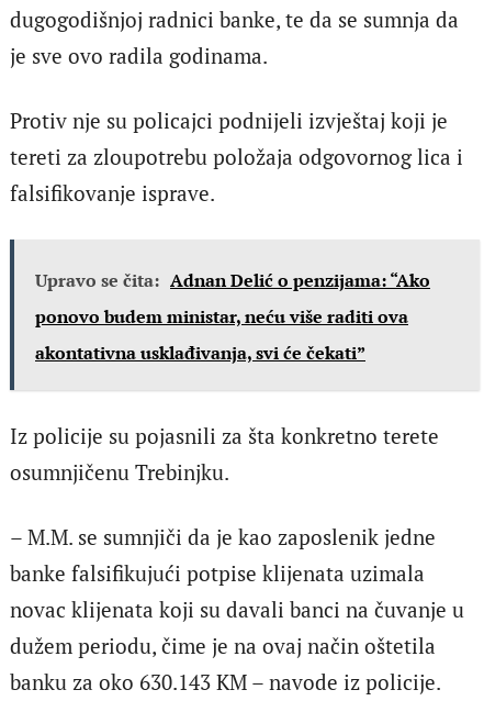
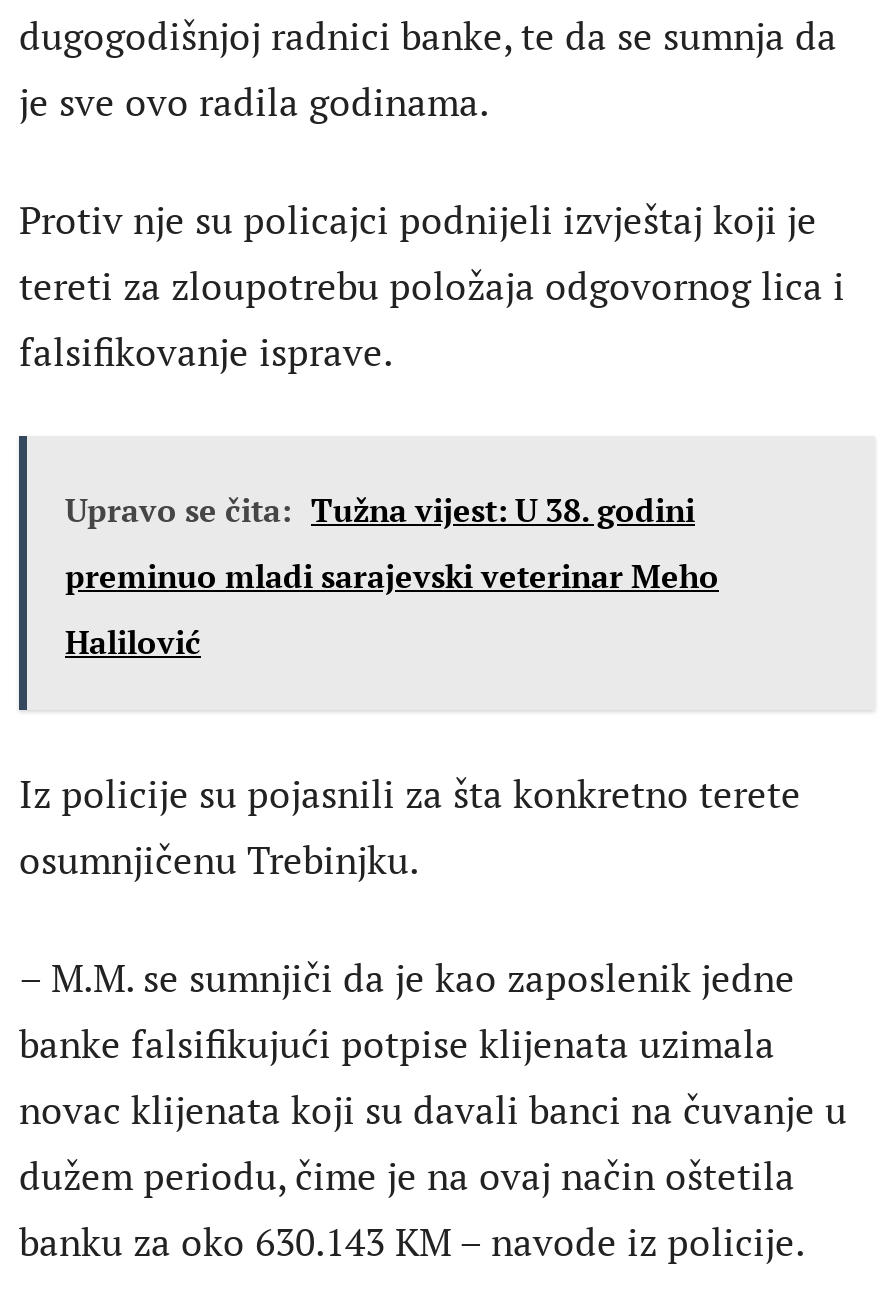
- Upravo se čita: Adnan Delić o penzijama: “Ako
+ Upravo se čita: Tužna vijest: U 38. godini

- ponovo budem ministar, neću više raditi ova
+ preminuo mladi sarajevski veterinar Meho

- akontativna usklađivanja, svi će čekati”
+ Halilović
